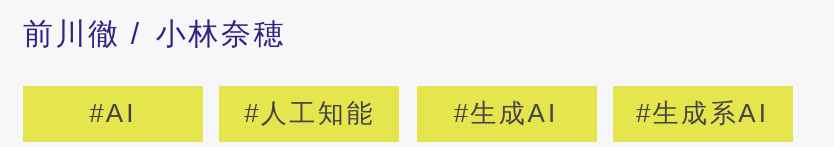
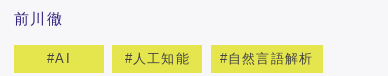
- 小林奈穂

- 生成AI
- 生成系AI
+ 自然言語解析
